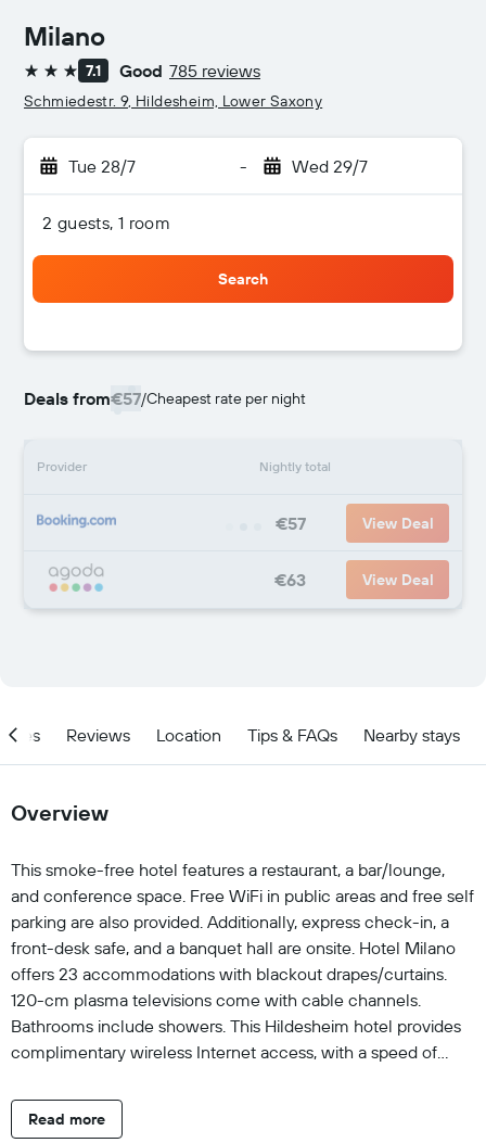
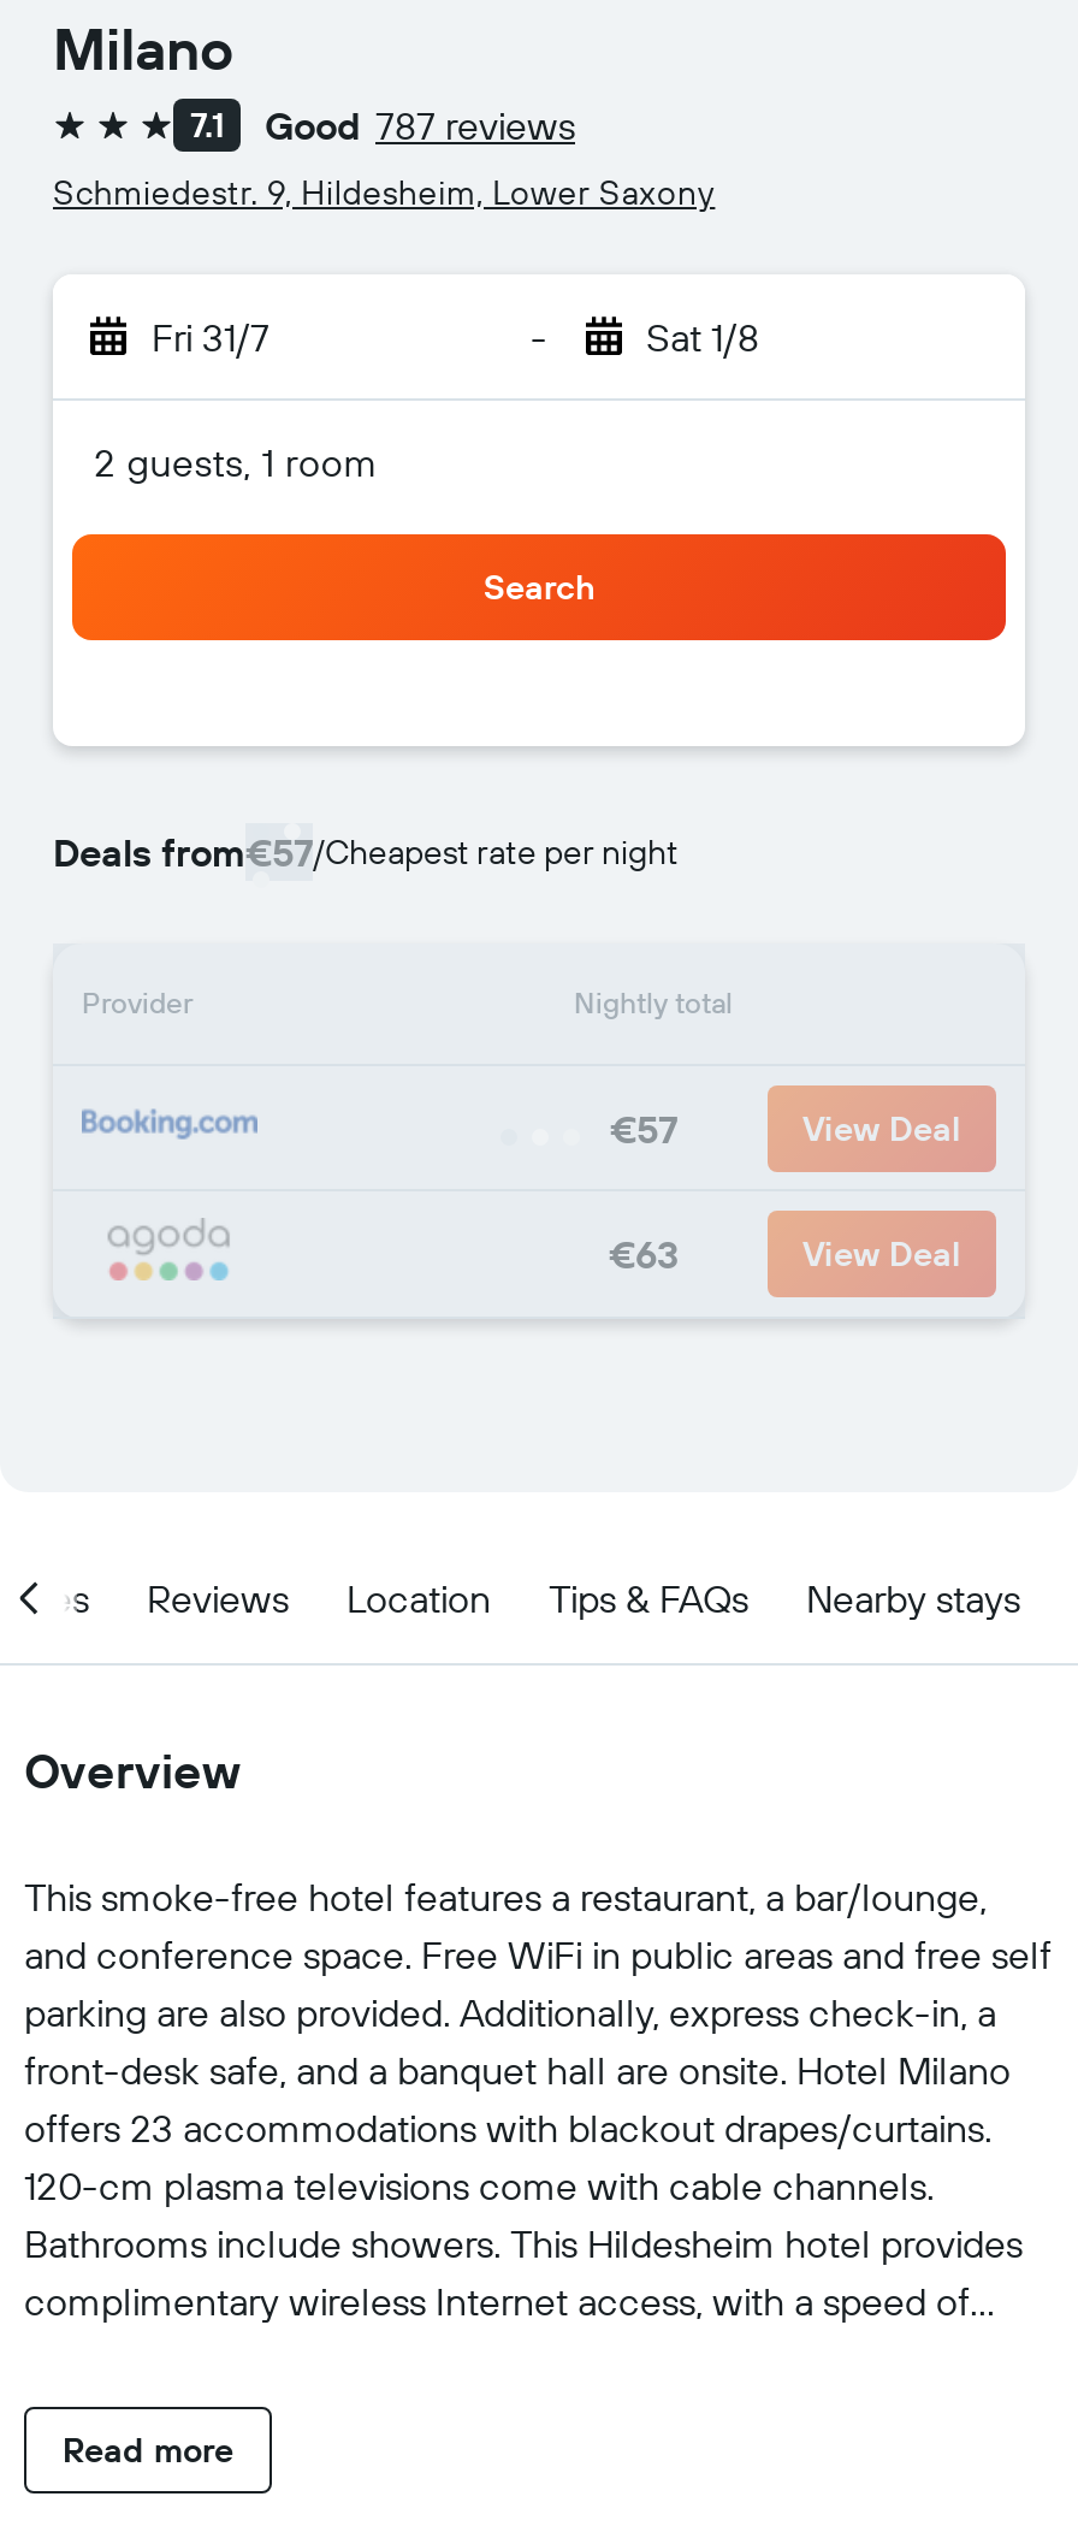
- Good 785 reviews
+ Good 787 reviews

- Tue 28/7
+ Fri 31/7

- Wed 29/7
+ Sat 1/8
